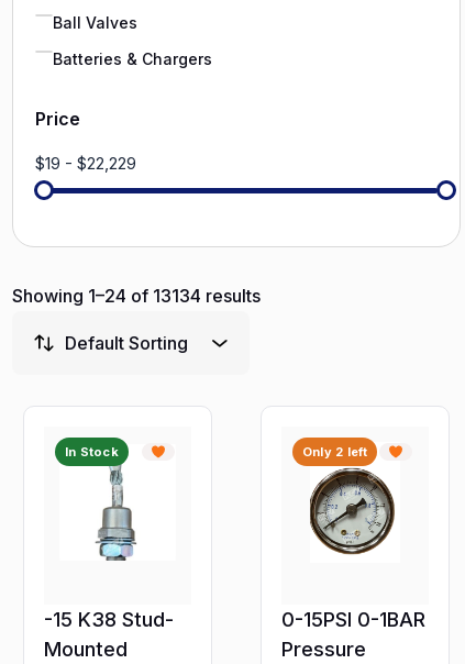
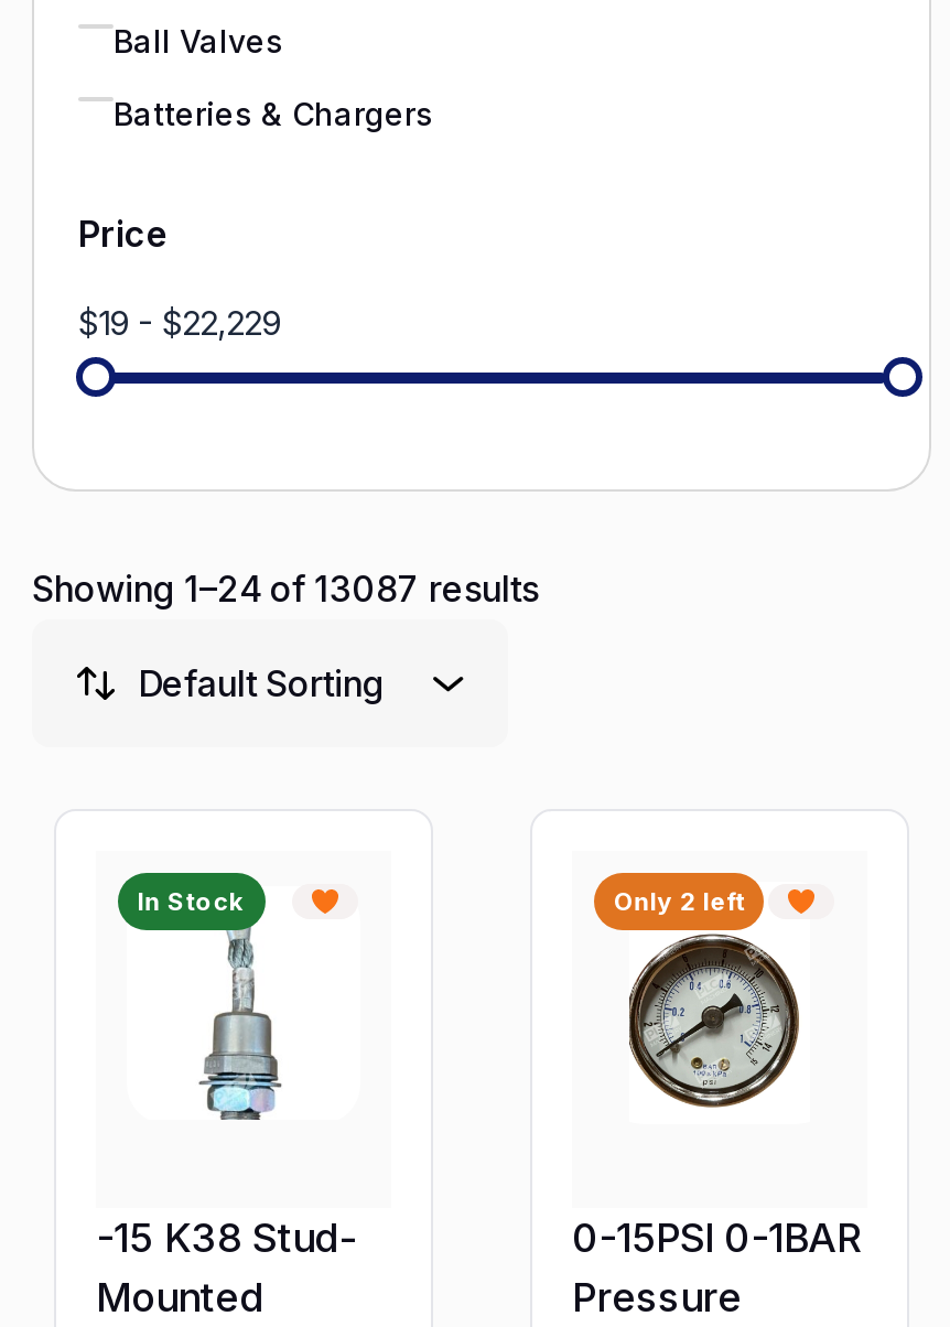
- Showing 1–24 of 13134 results
+ Showing 1–24 of 13087 results
